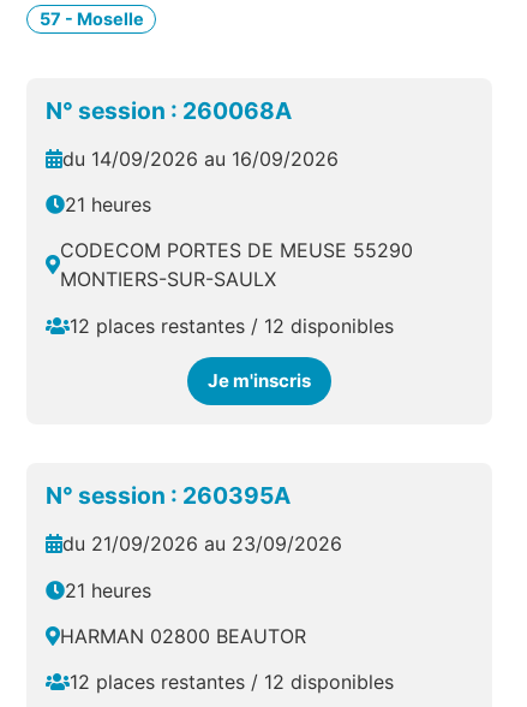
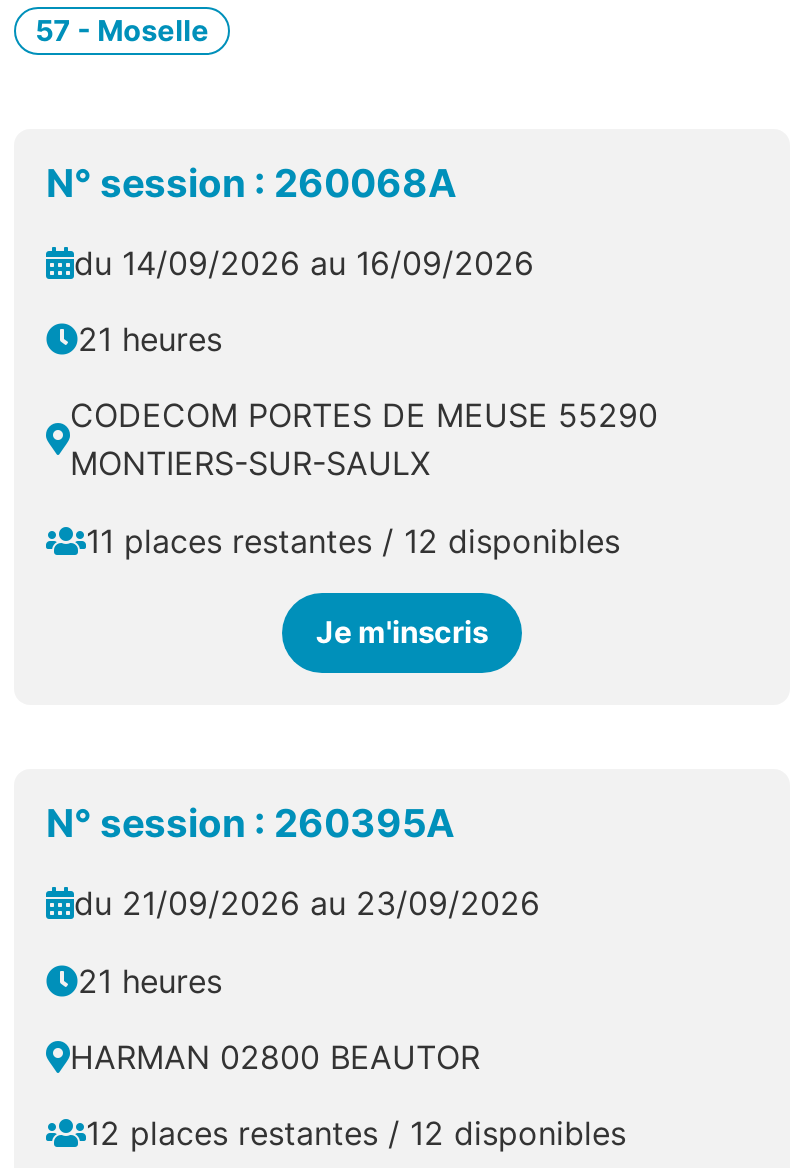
- 12 places restantes / 12 disponibles
+ 11 places restantes / 12 disponibles
